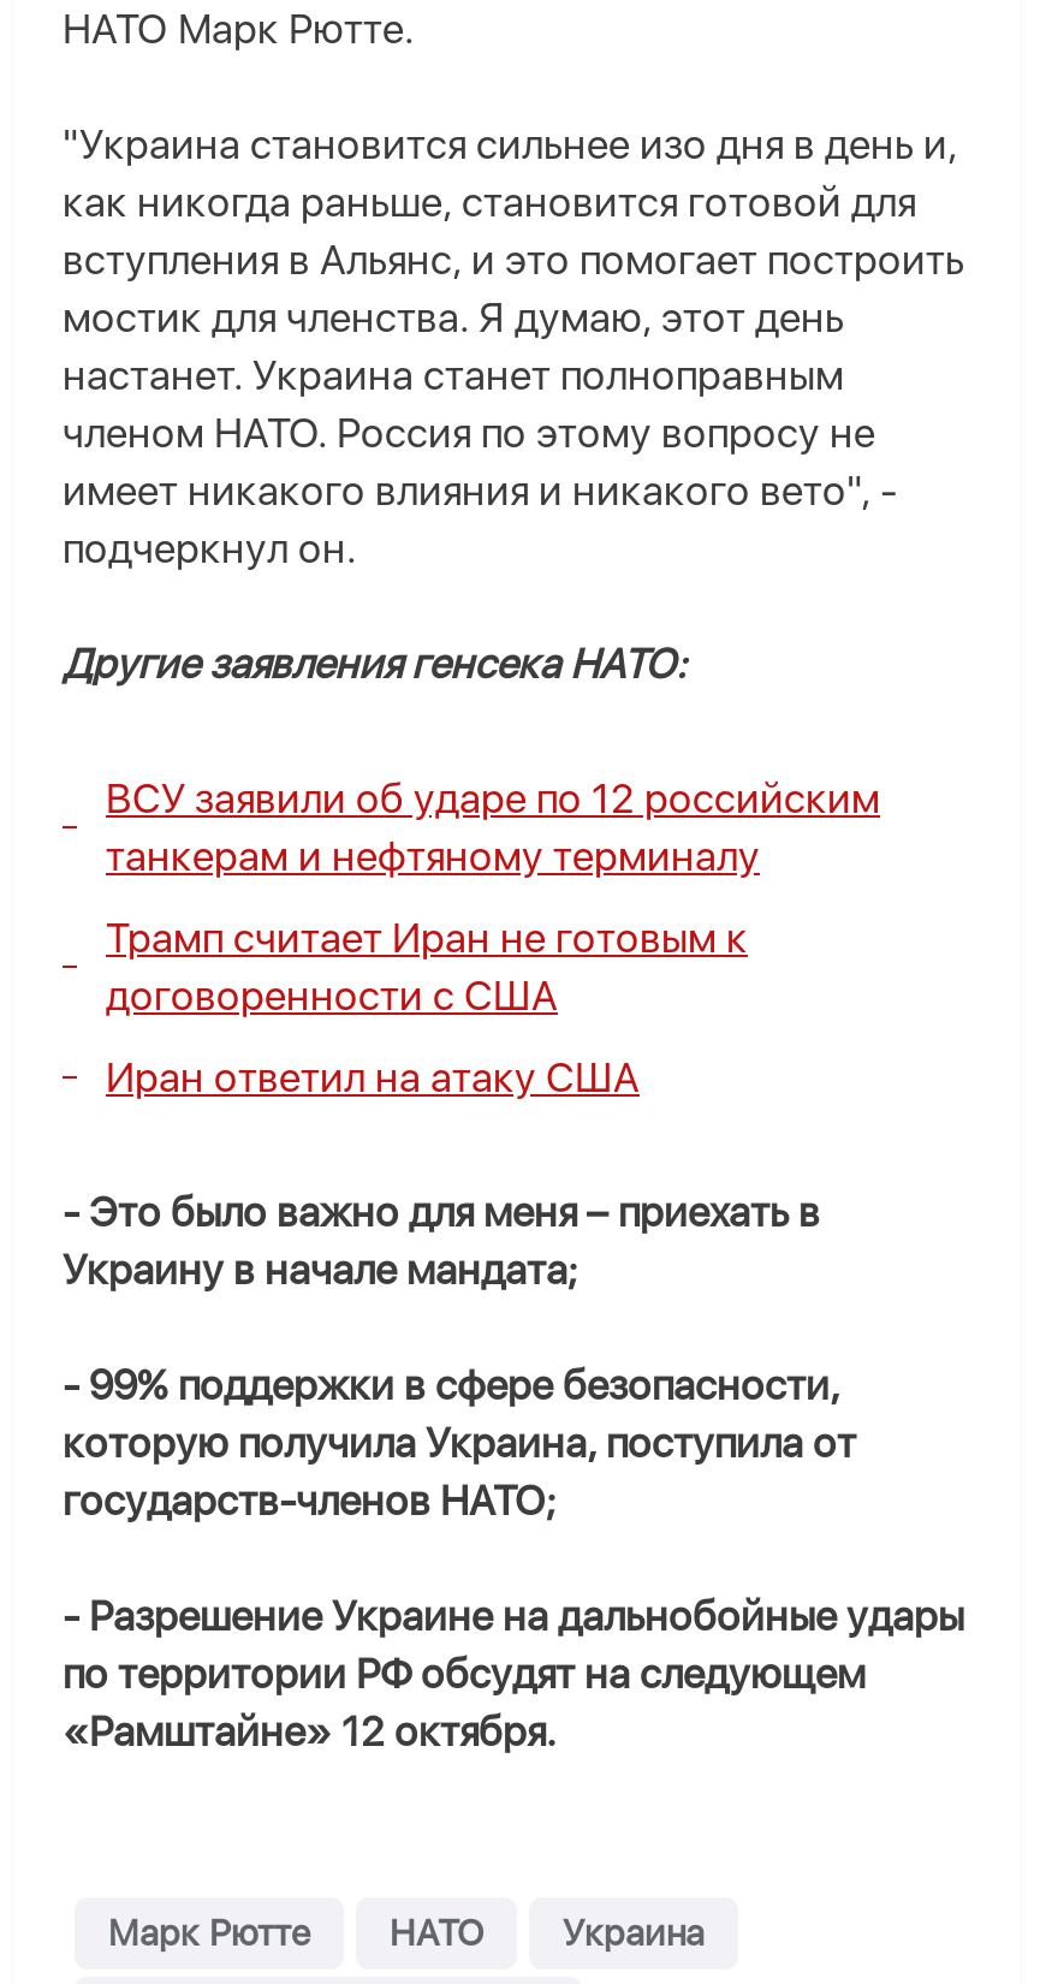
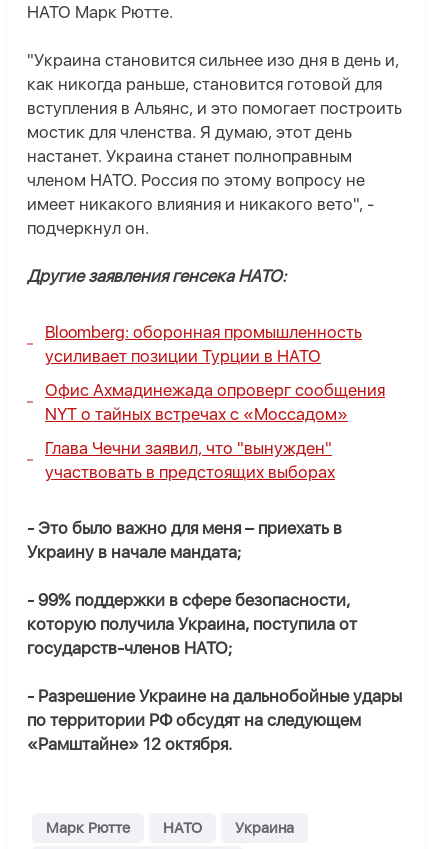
- ВСУ заявили об ударе по 12 российским
- танкерам и нефтяному терминалу
+ Bloomberg: оборонная промышленность
+ усиливает позиции Турции в НАТО

- Трамп считает Иран не готовым к
- договоренности с США
+ Офис Ахмадинежада опроверг сообщения
+ NYT о тайных встречах с «Моссадом»

- Иран ответил на атаку США
+ Глава Чечни заявил, что "вынужден"
+ участвовать в предстоящих выборах
